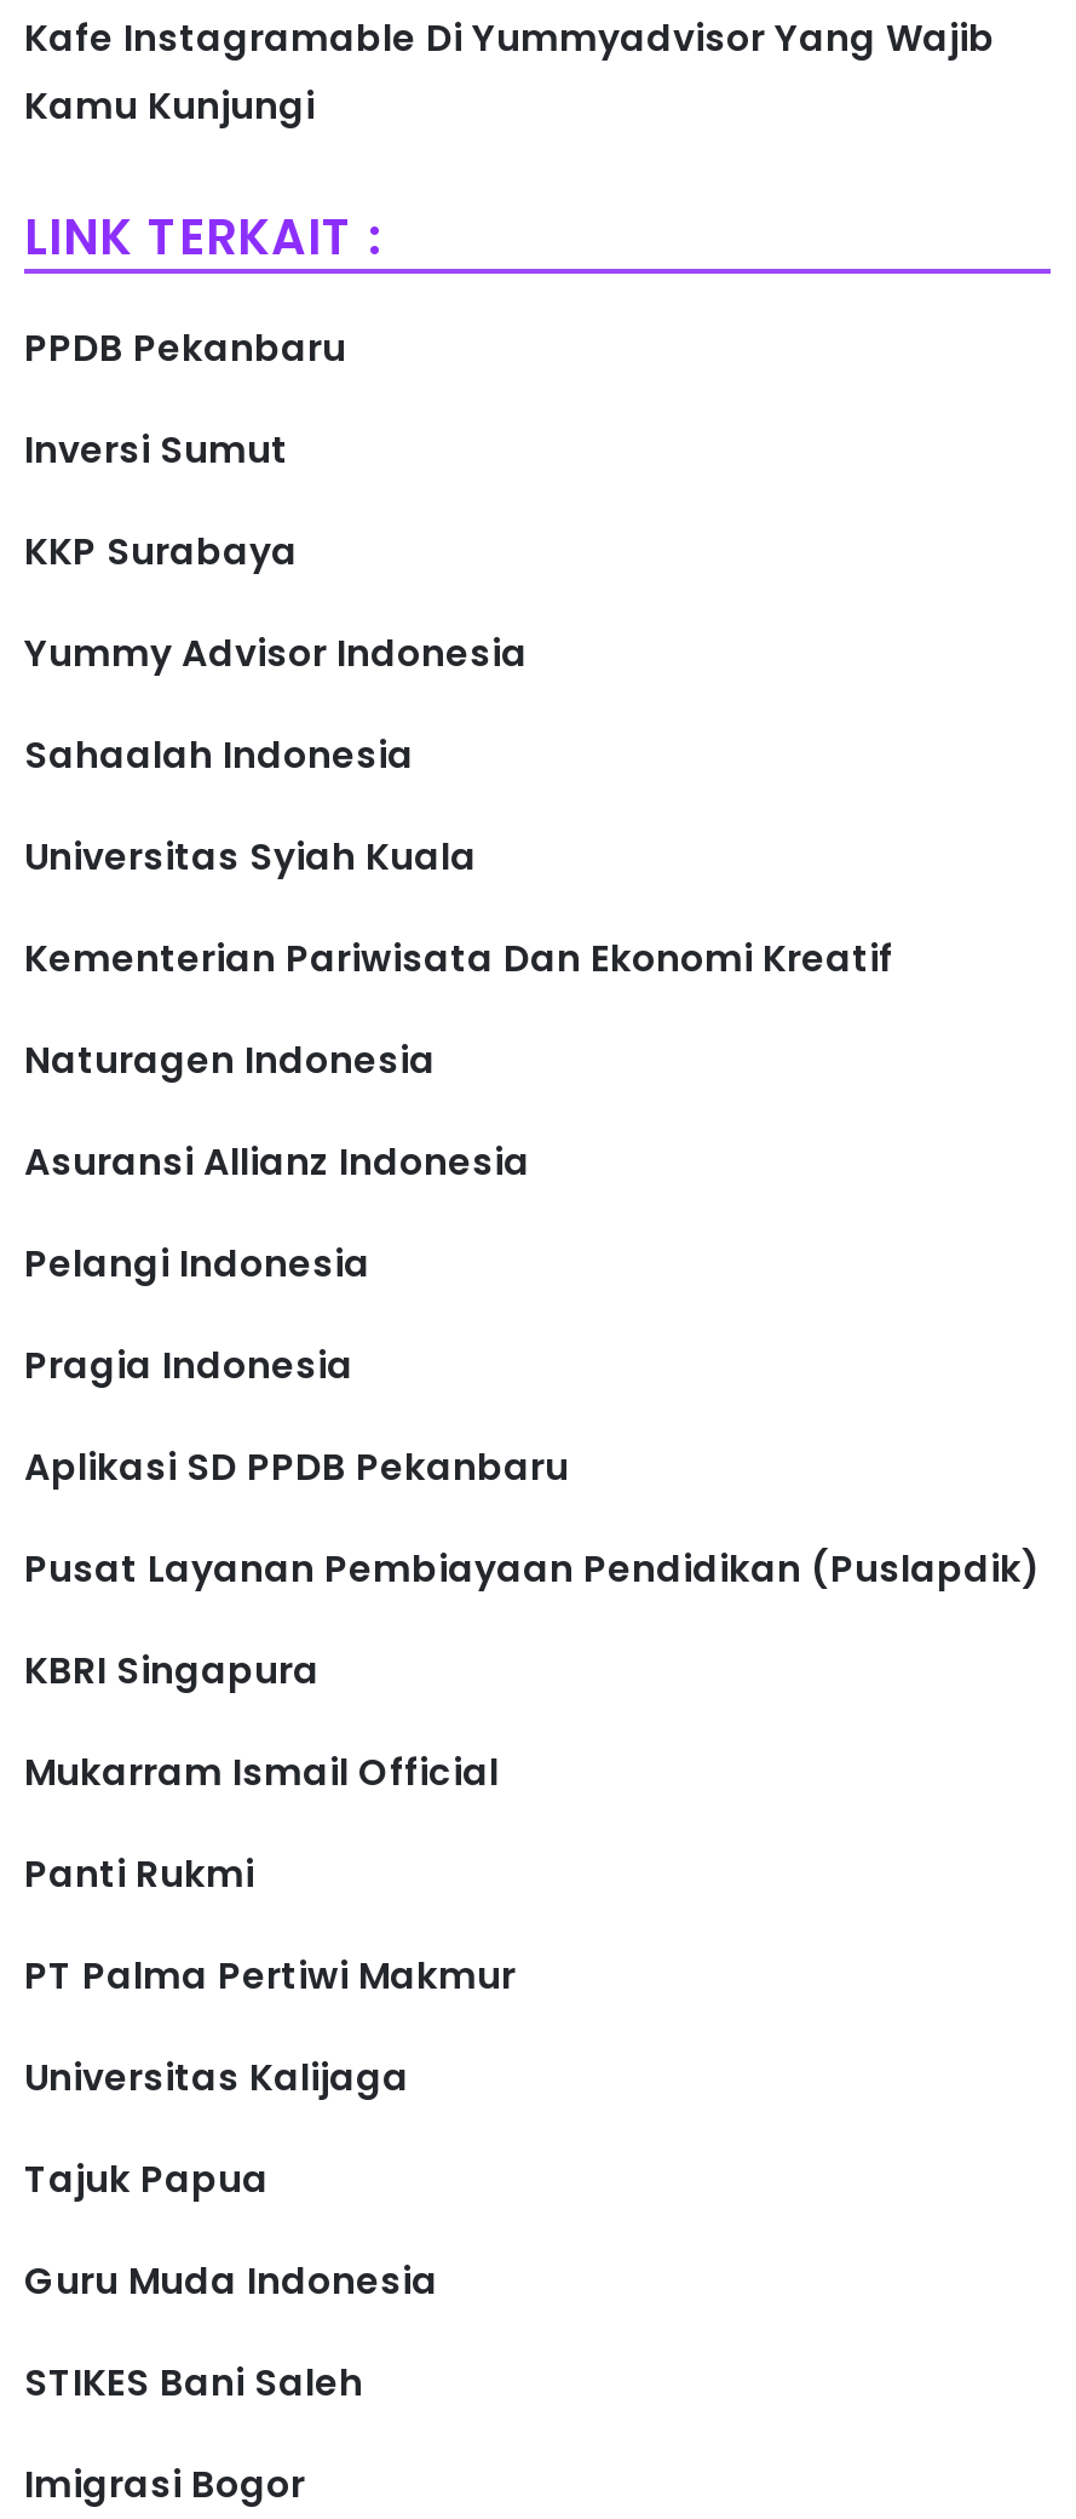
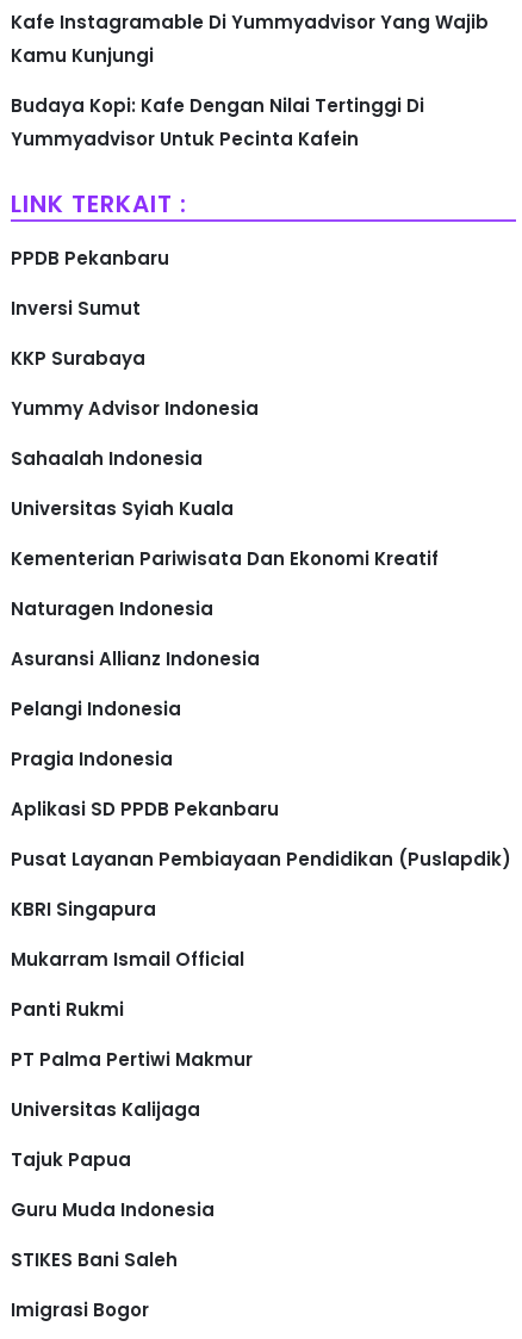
+ Budaya Kopi: Kafe Dengan Nilai Tertinggi Di
+ Yummyadvisor Untuk Pecinta Kafein
